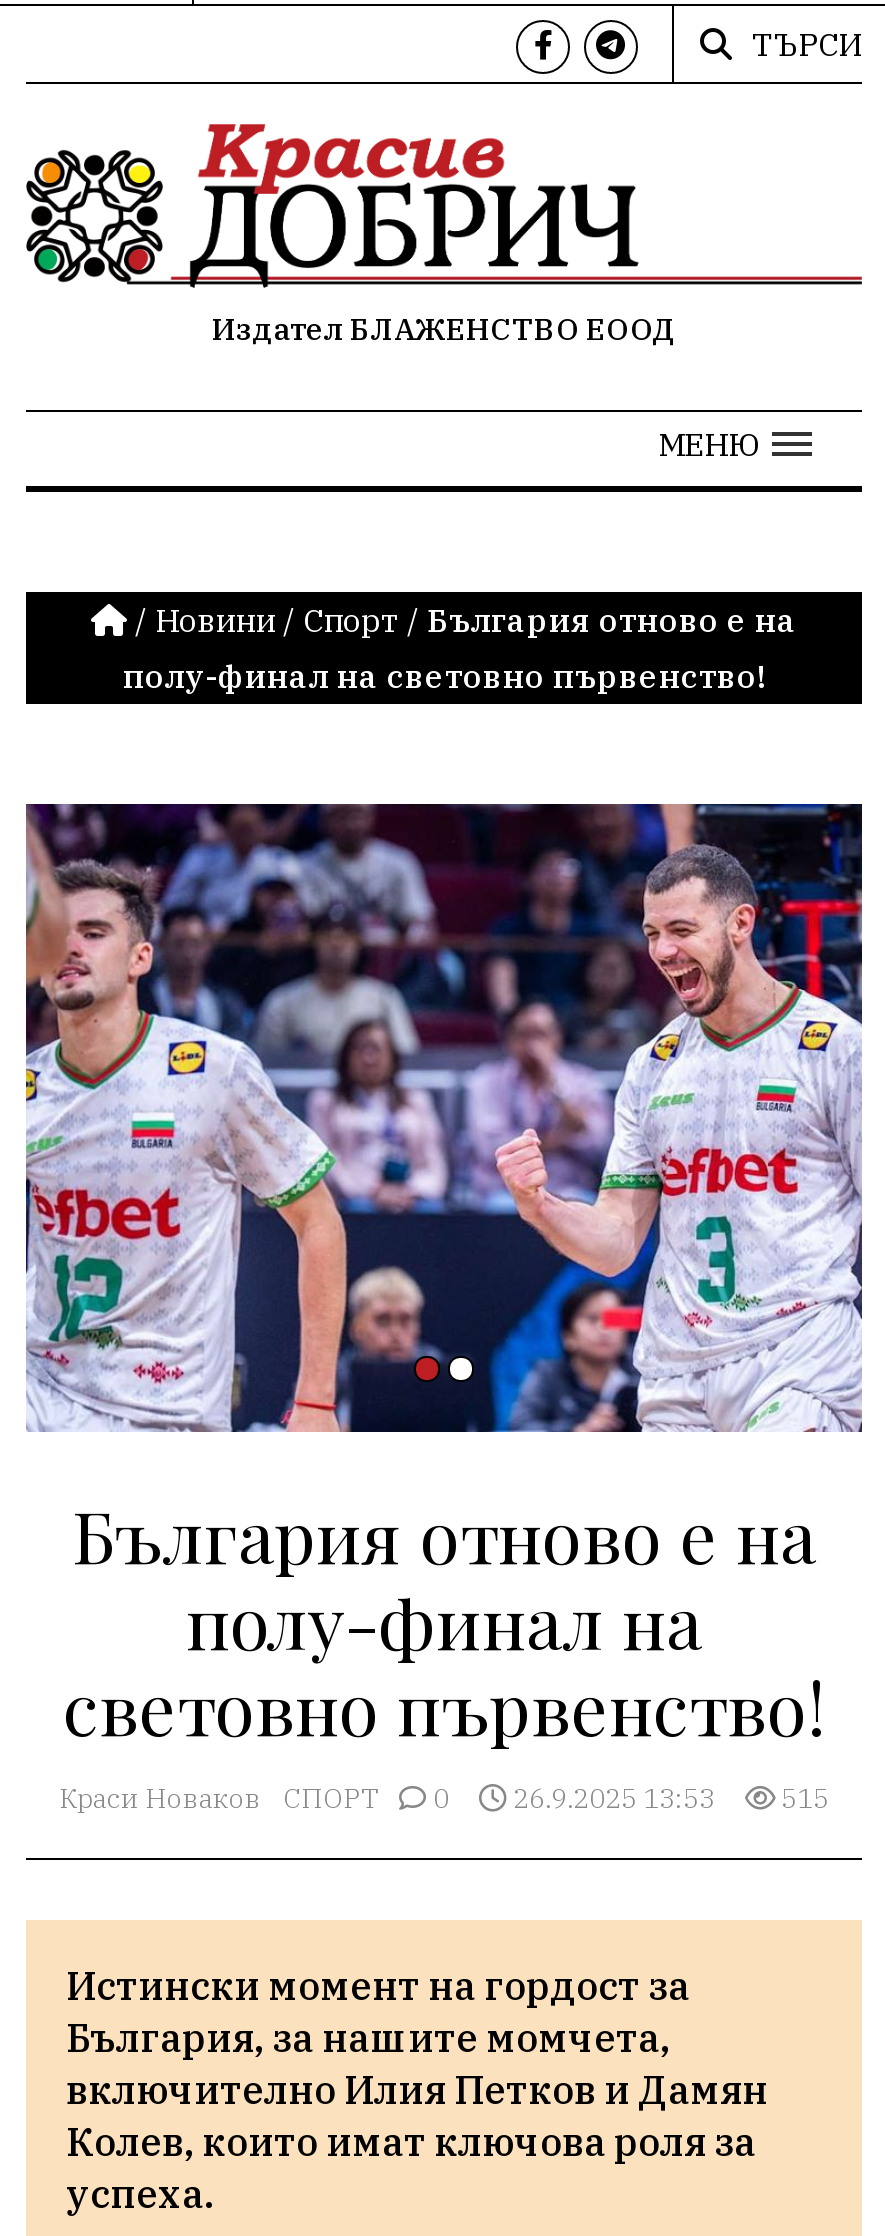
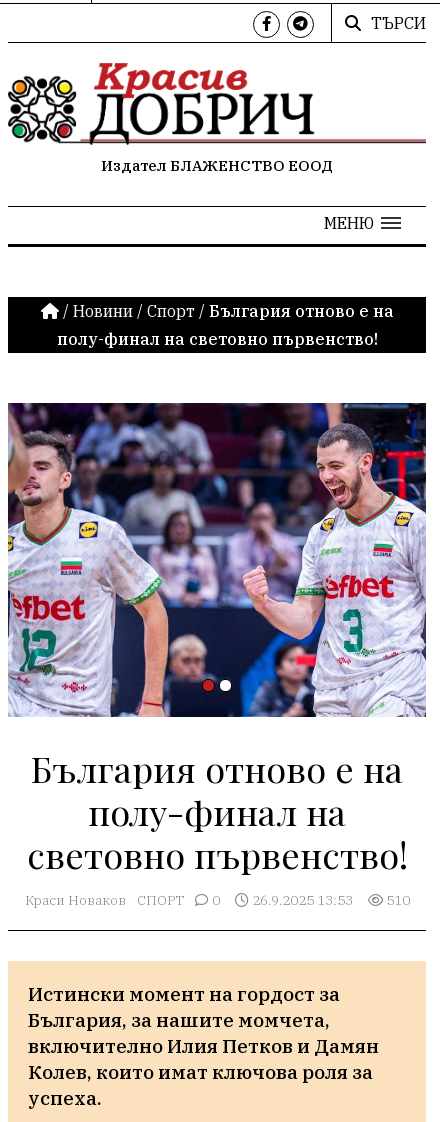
- Краси Новаков СПОРТ 0 26.9.2025 13:53 515
+ Краси Новаков СПОРТ 0 26.9.2025 13:53 510
